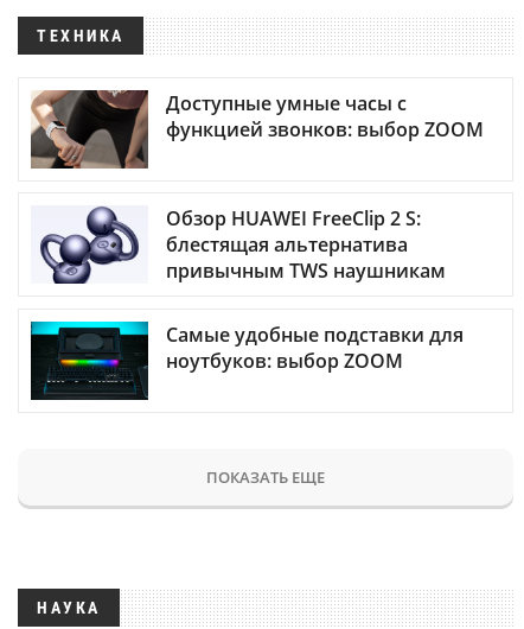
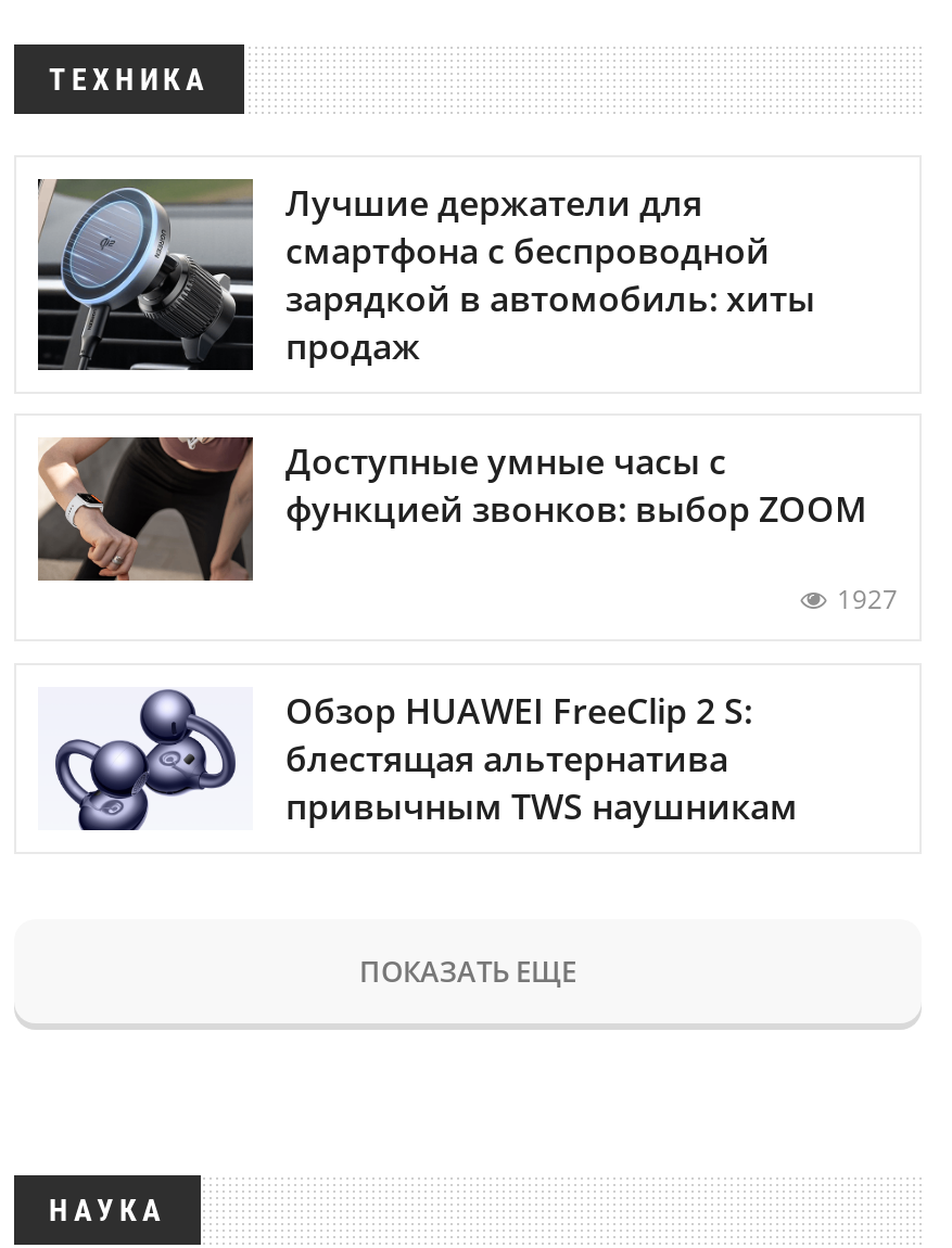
+ [image]
+ Лучшие держатели для
+ смартфона с беспроводной
+ зарядкой в автомобиль: хиты
+ продаж

moved down: [image] | Доступные умные часы с | функцией звонков: выбор ZOOM

+ 1927

moved down: [image] | Обзор HUAWEI FreeClip 2 S: | блестящая альтернатива | привычным TWS наушникам

- [image]
- Самые удобные подставки для
- ноутбуков: выбор ZOOM
